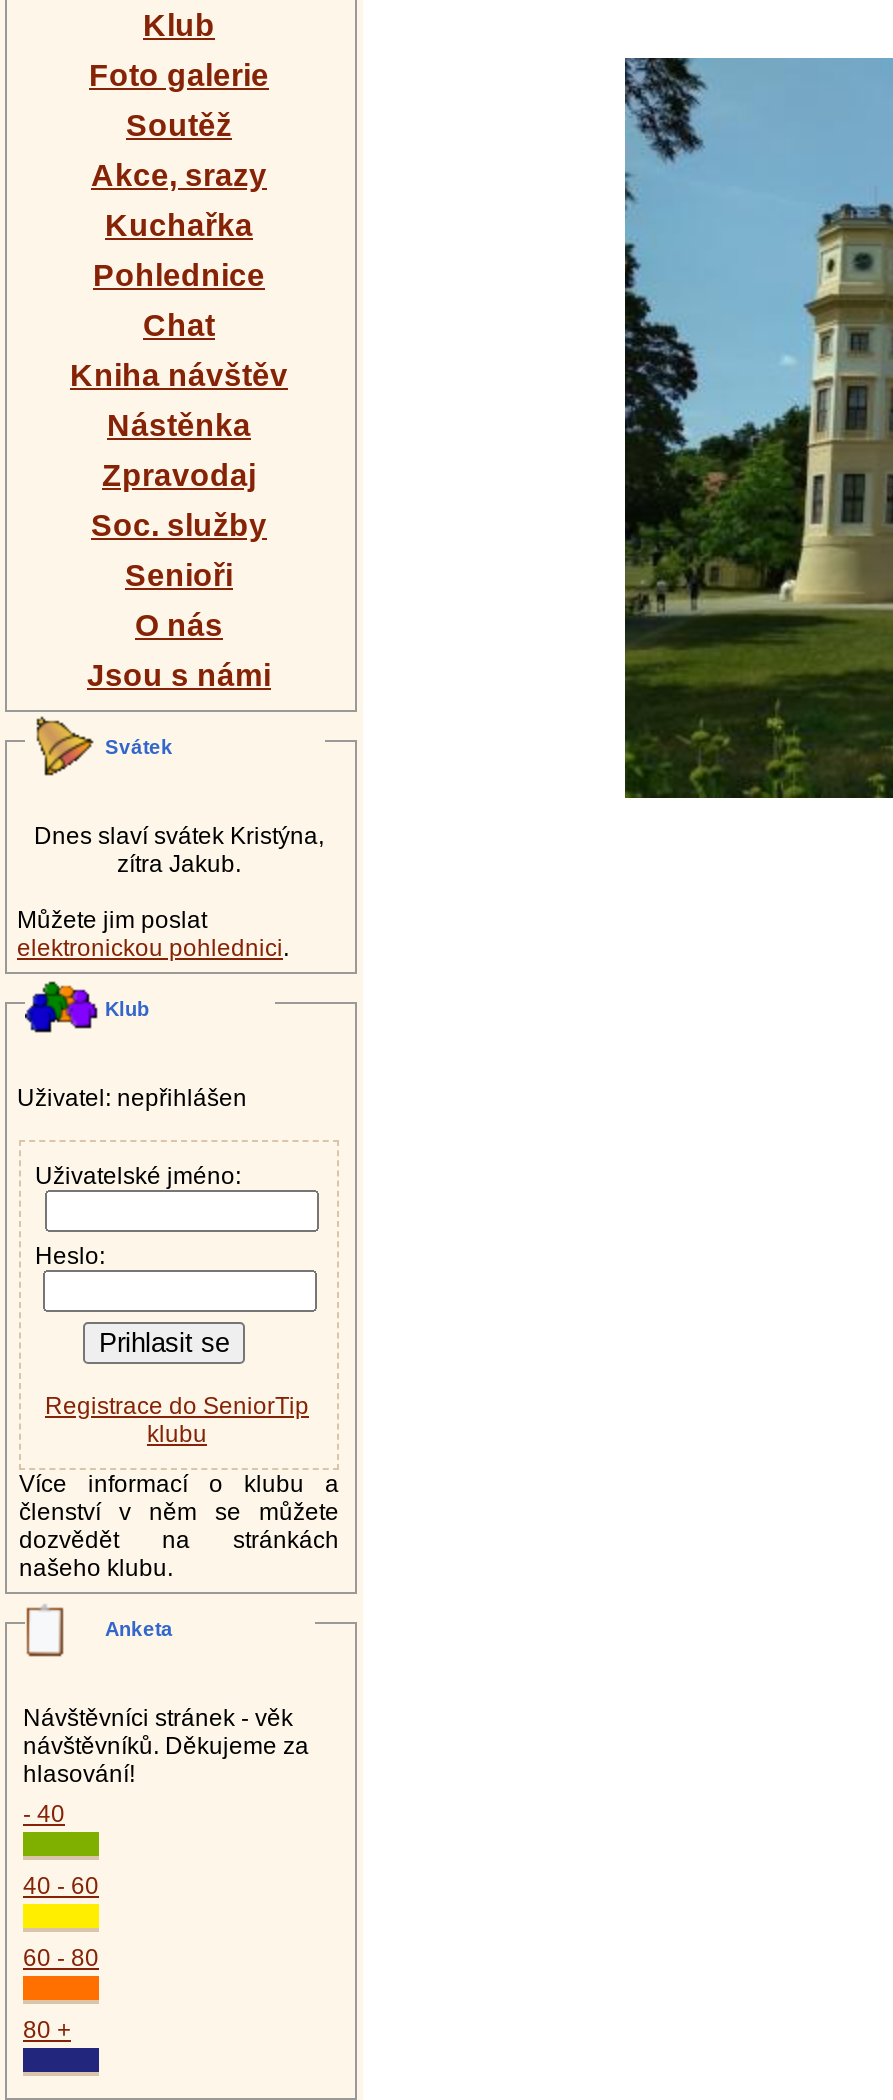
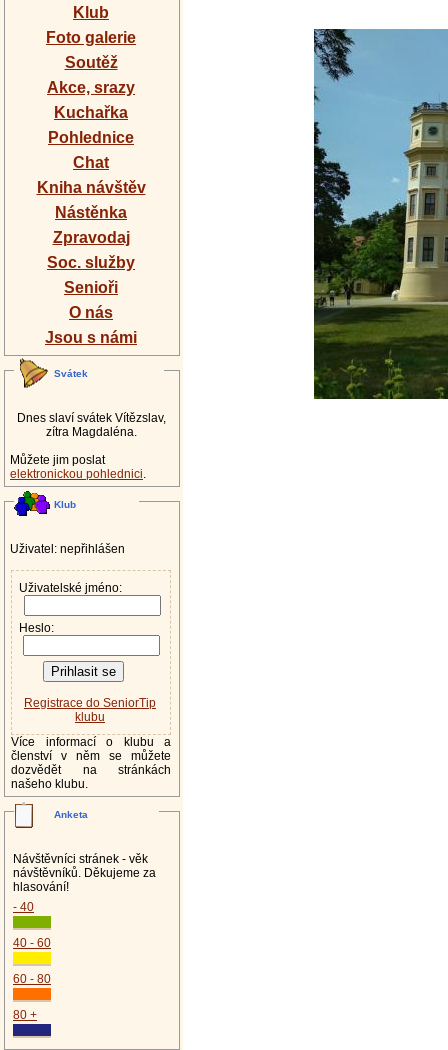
- Dnes slaví svátek Kristýna,
+ Dnes slaví svátek Vítězslav,

- zítra Jakub.
+ zítra Magdaléna.
